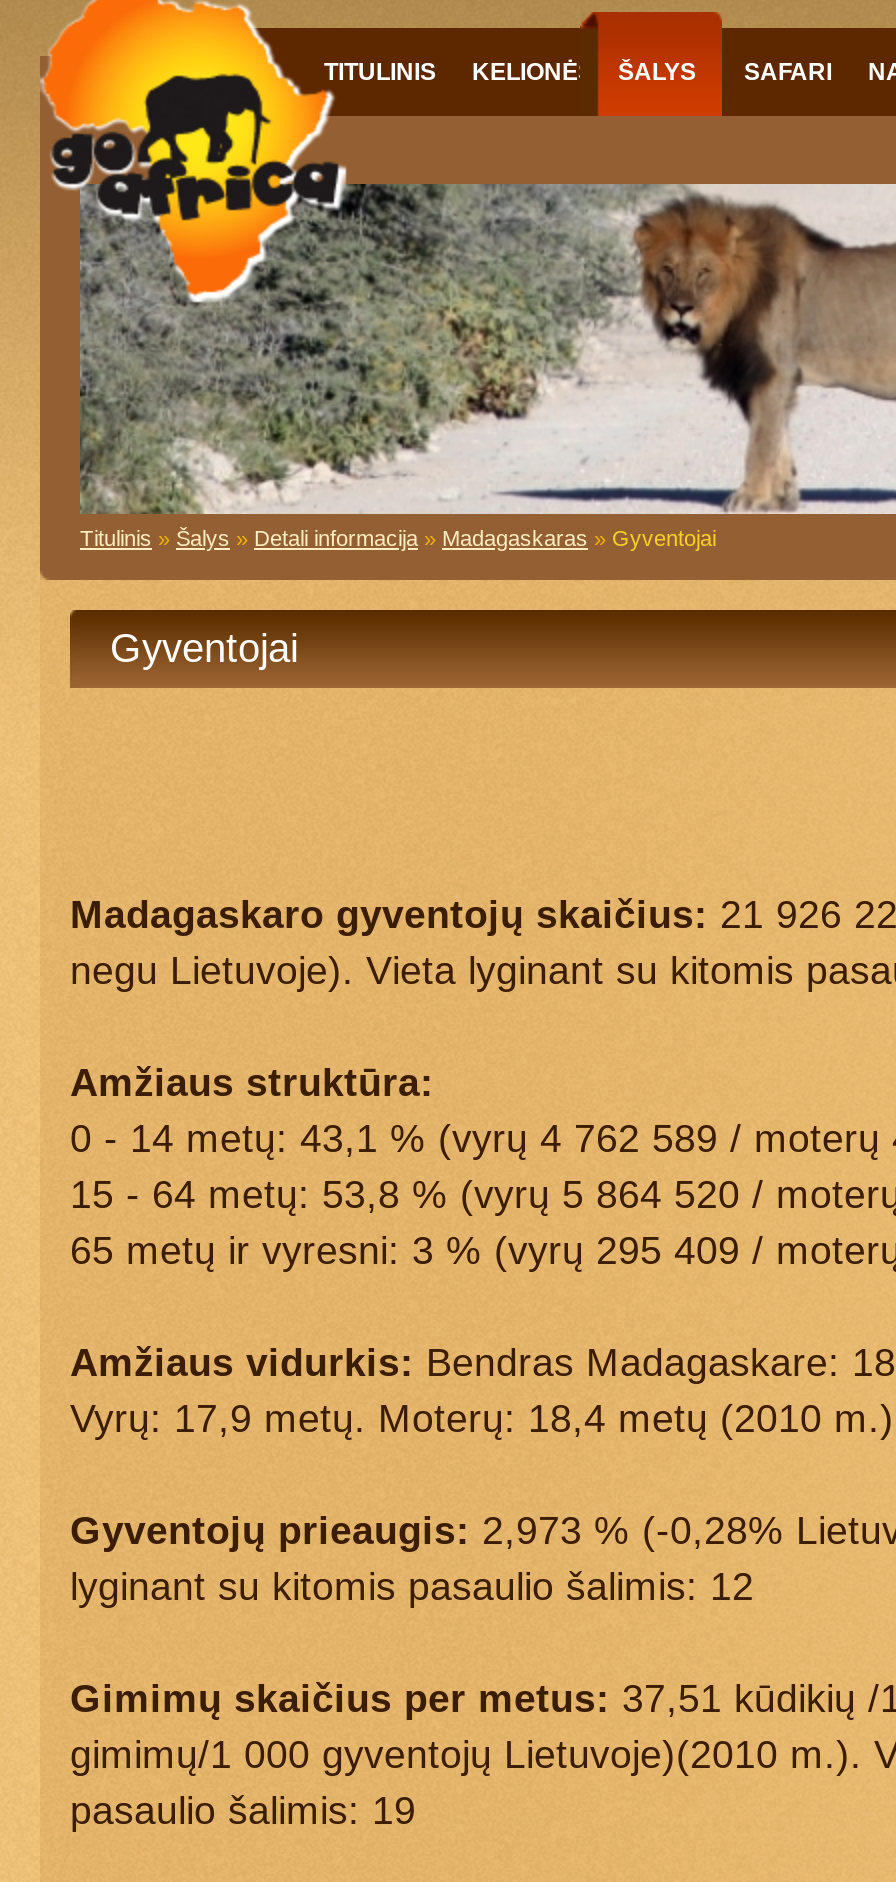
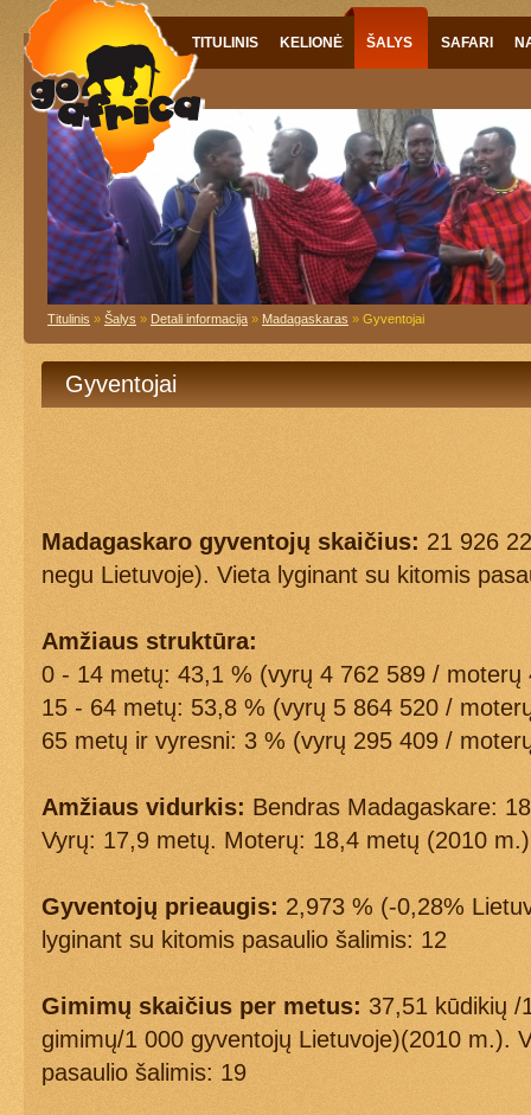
- [image]
+ [image]
